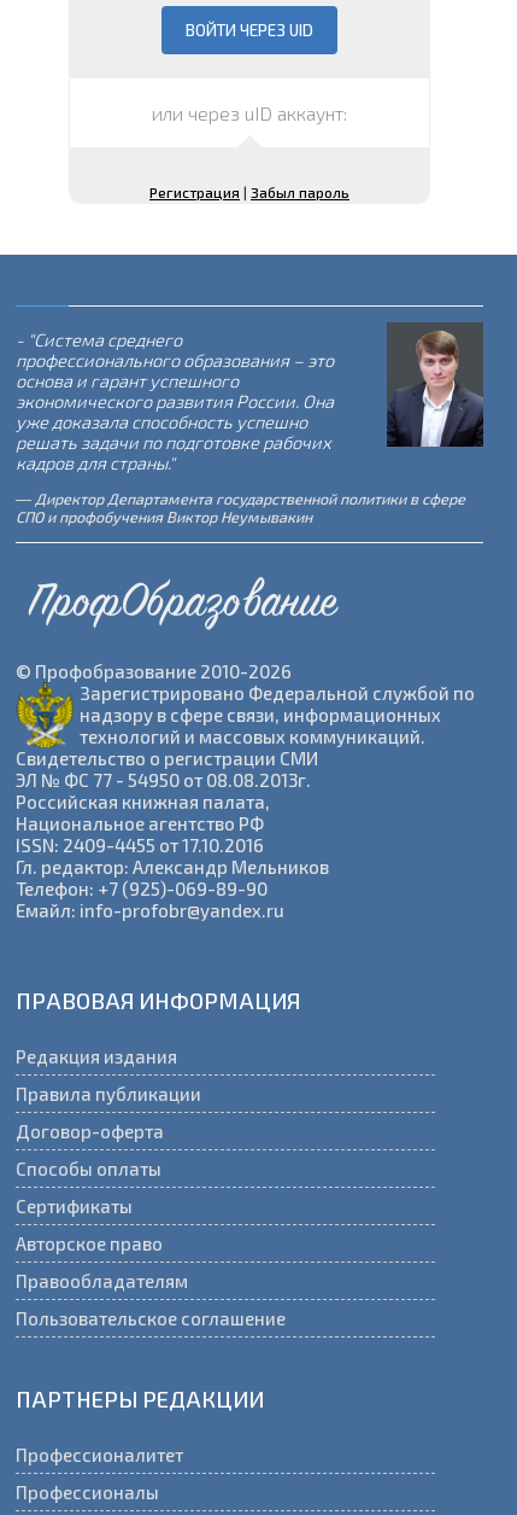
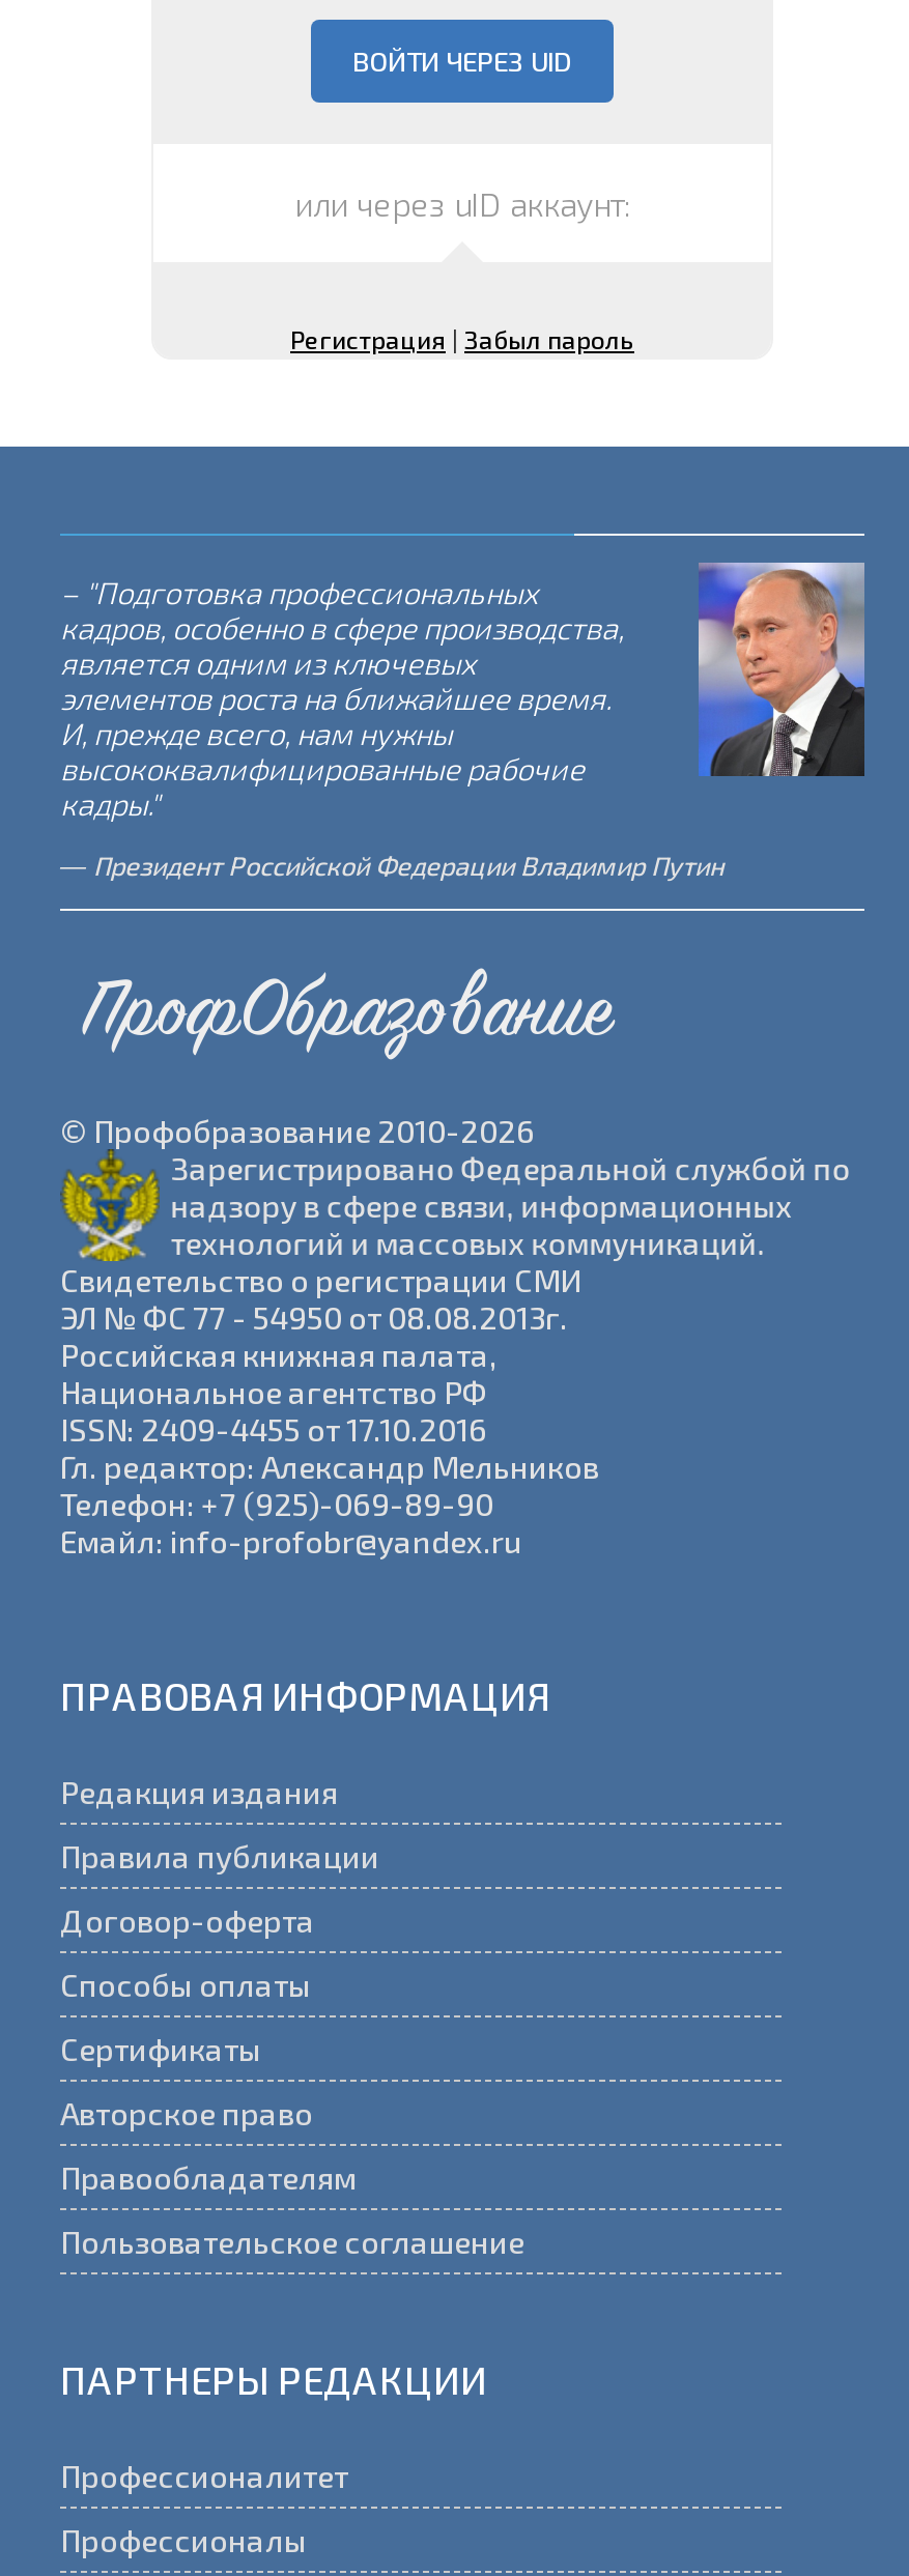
- - "Система среднего
- профессионального образования – это
- основа и гарант успешного
- экономического развития России. Она
- уже доказала способность успешно
- решать задачи по подготовке рабочих
- кадров для страны."
+ – "Подготовка профессиональных
+ кадров, особенно в сфере производства,
+ является одним из ключевых
+ элементов роста на ближайшее время.
+ И, прежде всего, нам нужны
+ высококвалифицированные рабочие
+ кадры."

- [image]
- Директор Департамента государственной политики в сфере
- СПО и профобучения Виктор Неумывакин
+ [image]
+ Президент Российской Федерации Владимир Путин
